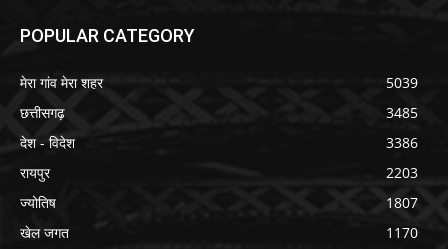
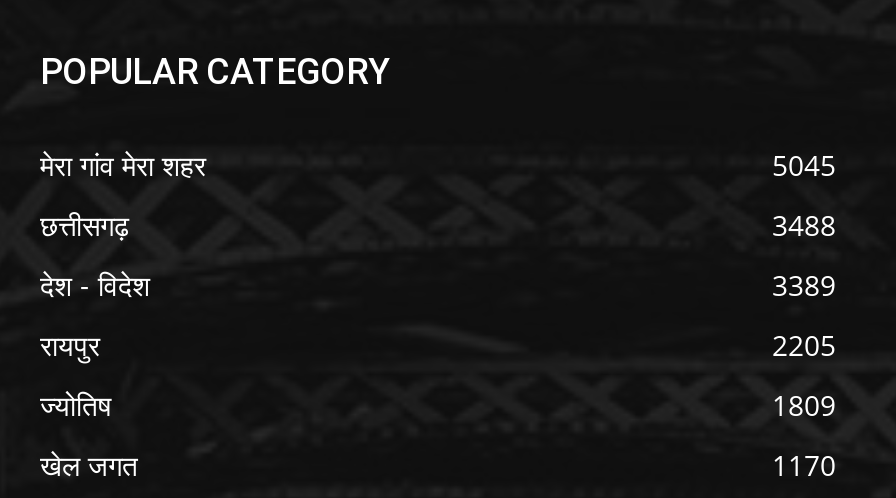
- 5039
+ 5045

- 3485
+ 3488

- 3386
+ 3389

- 2203
+ 2205

- 1807
+ 1809
